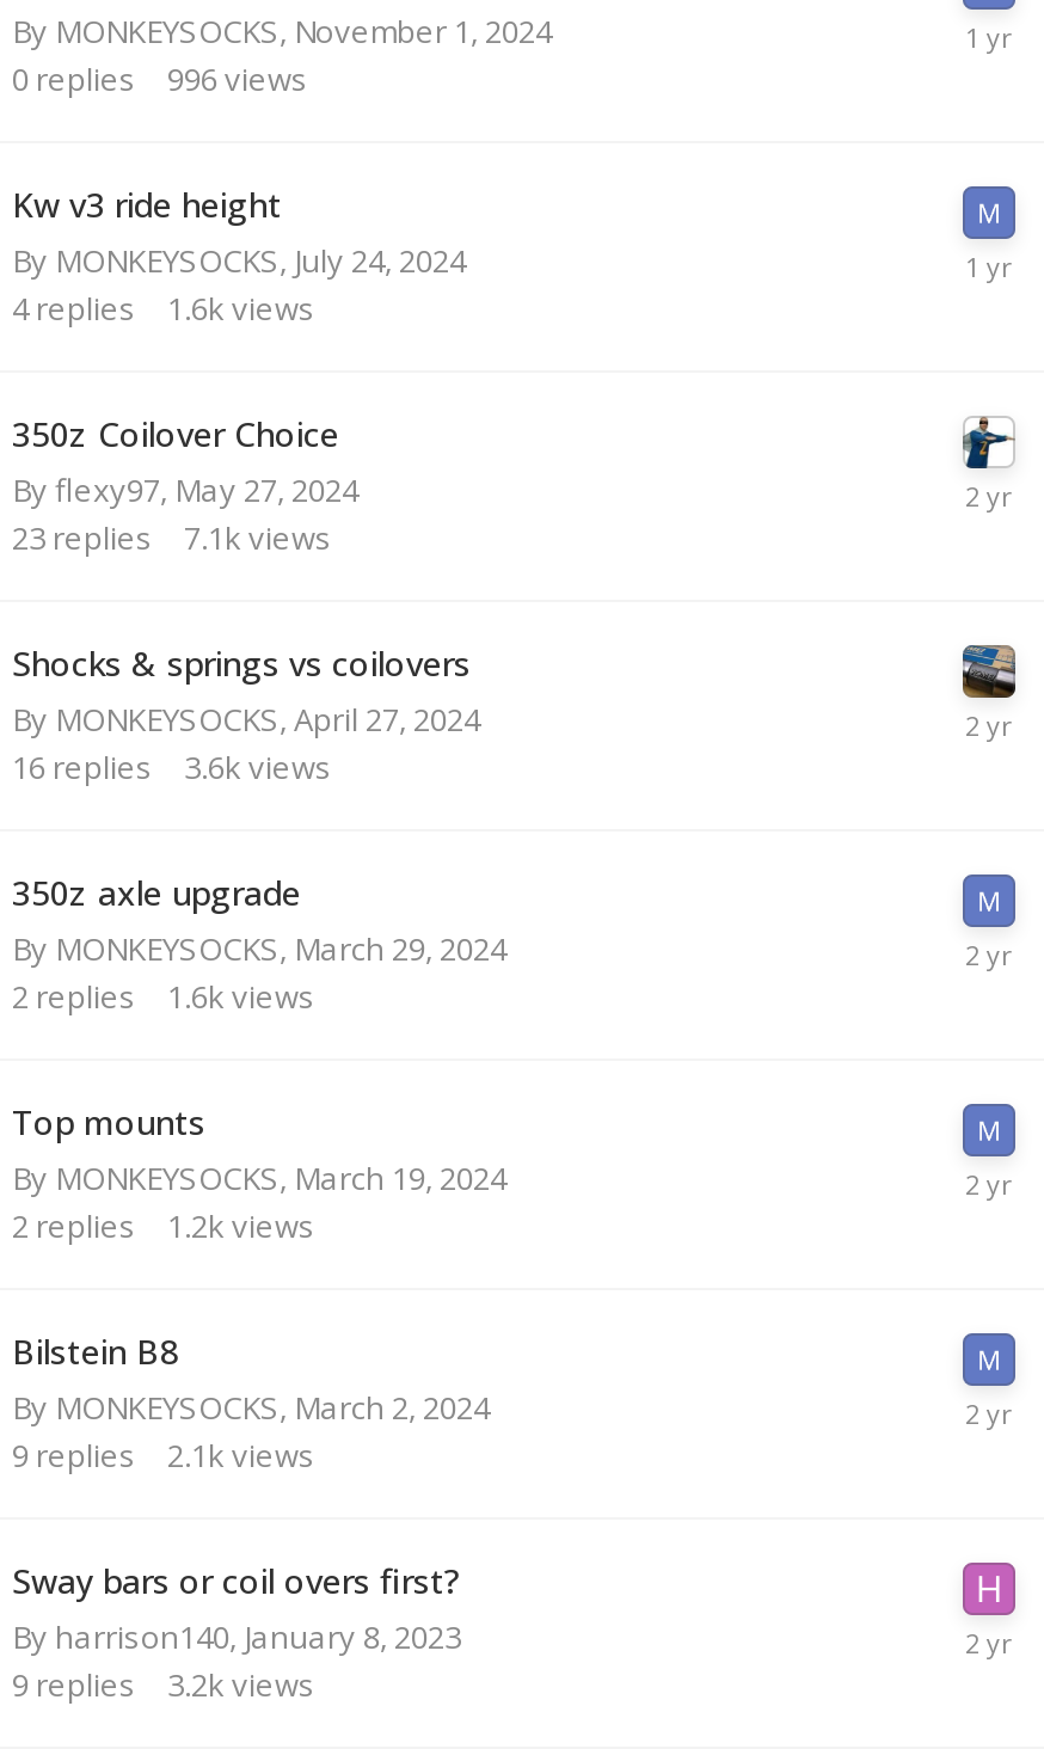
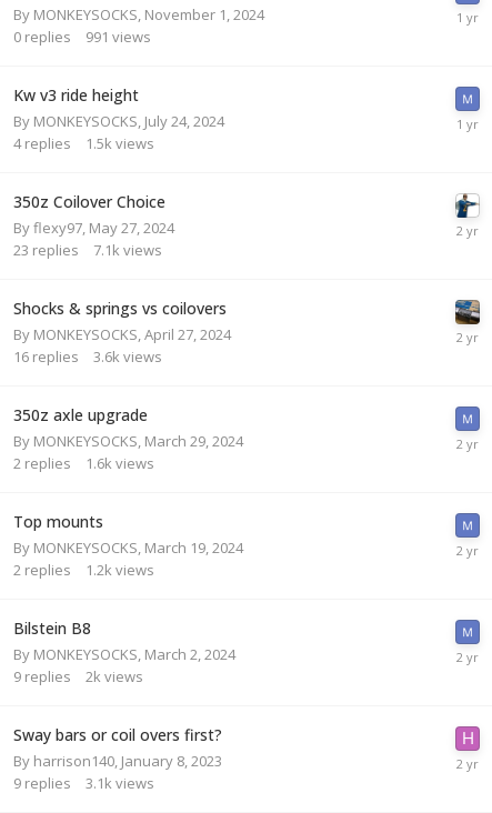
- 0 replies 996 views
+ 0 replies 991 views

- 4 replies 1.6k views
+ 4 replies 1.5k views

- 9 replies 2.1k views
+ 9 replies 2k views

- 9 replies 3.2k views
+ 9 replies 3.1k views
